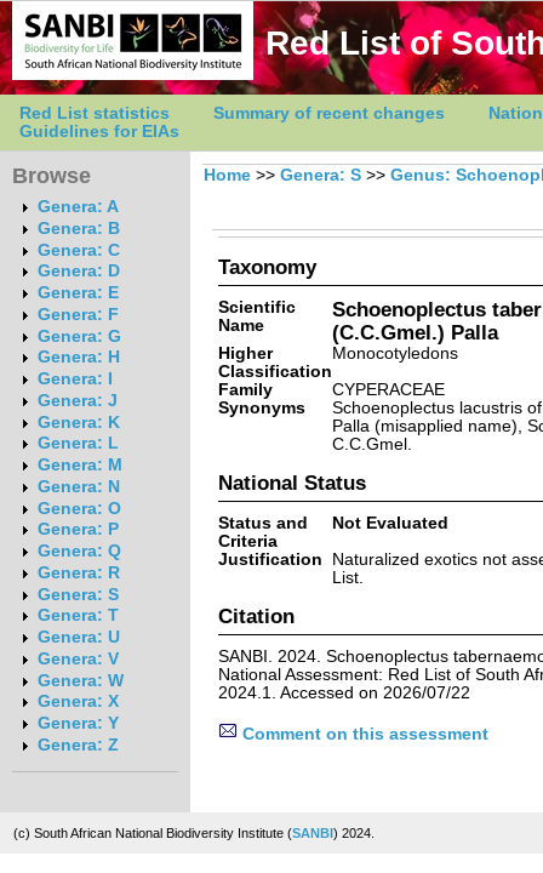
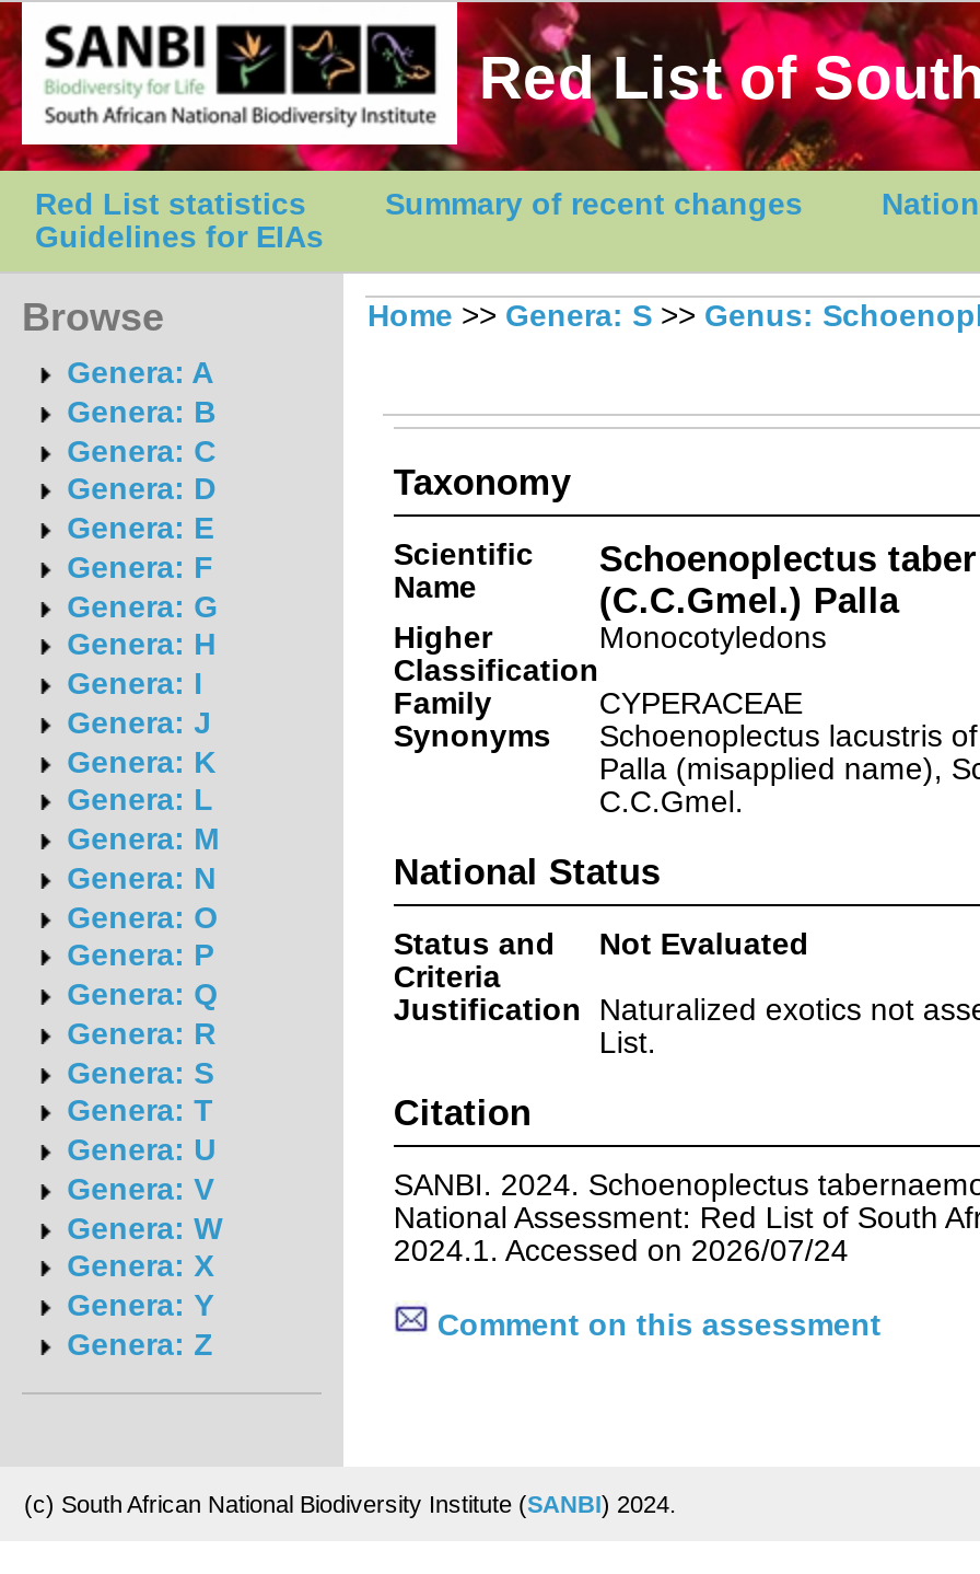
- 2024.1. Accessed on 2026/07/22
+ 2024.1. Accessed on 2026/07/24
